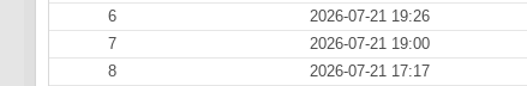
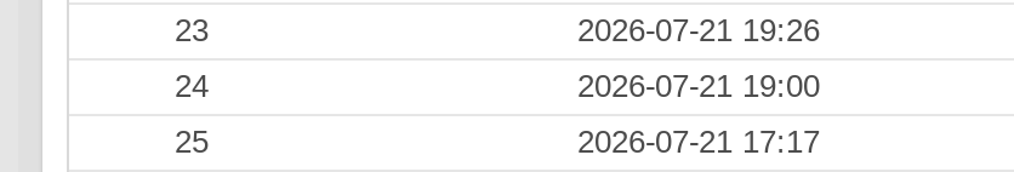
- 6
+ 23

- 7
+ 24

- 8
+ 25
